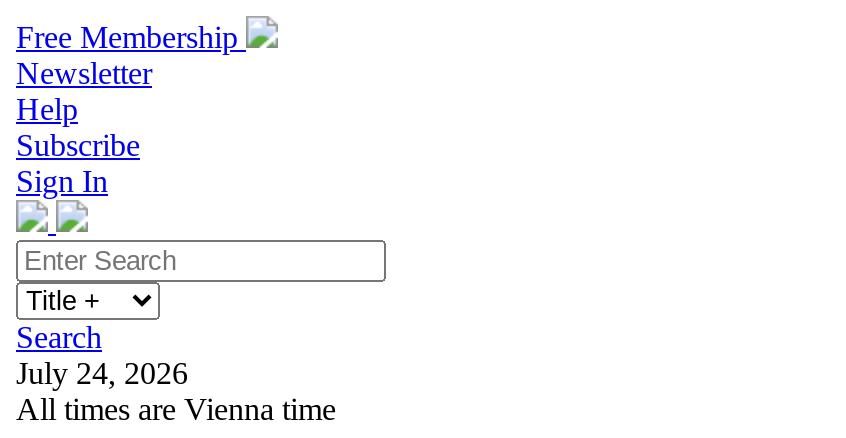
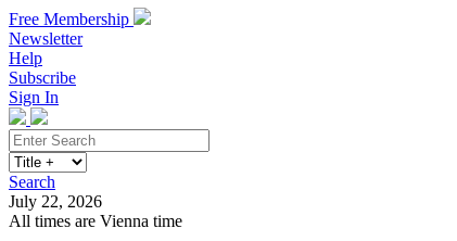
- July 24, 2026
+ July 22, 2026
